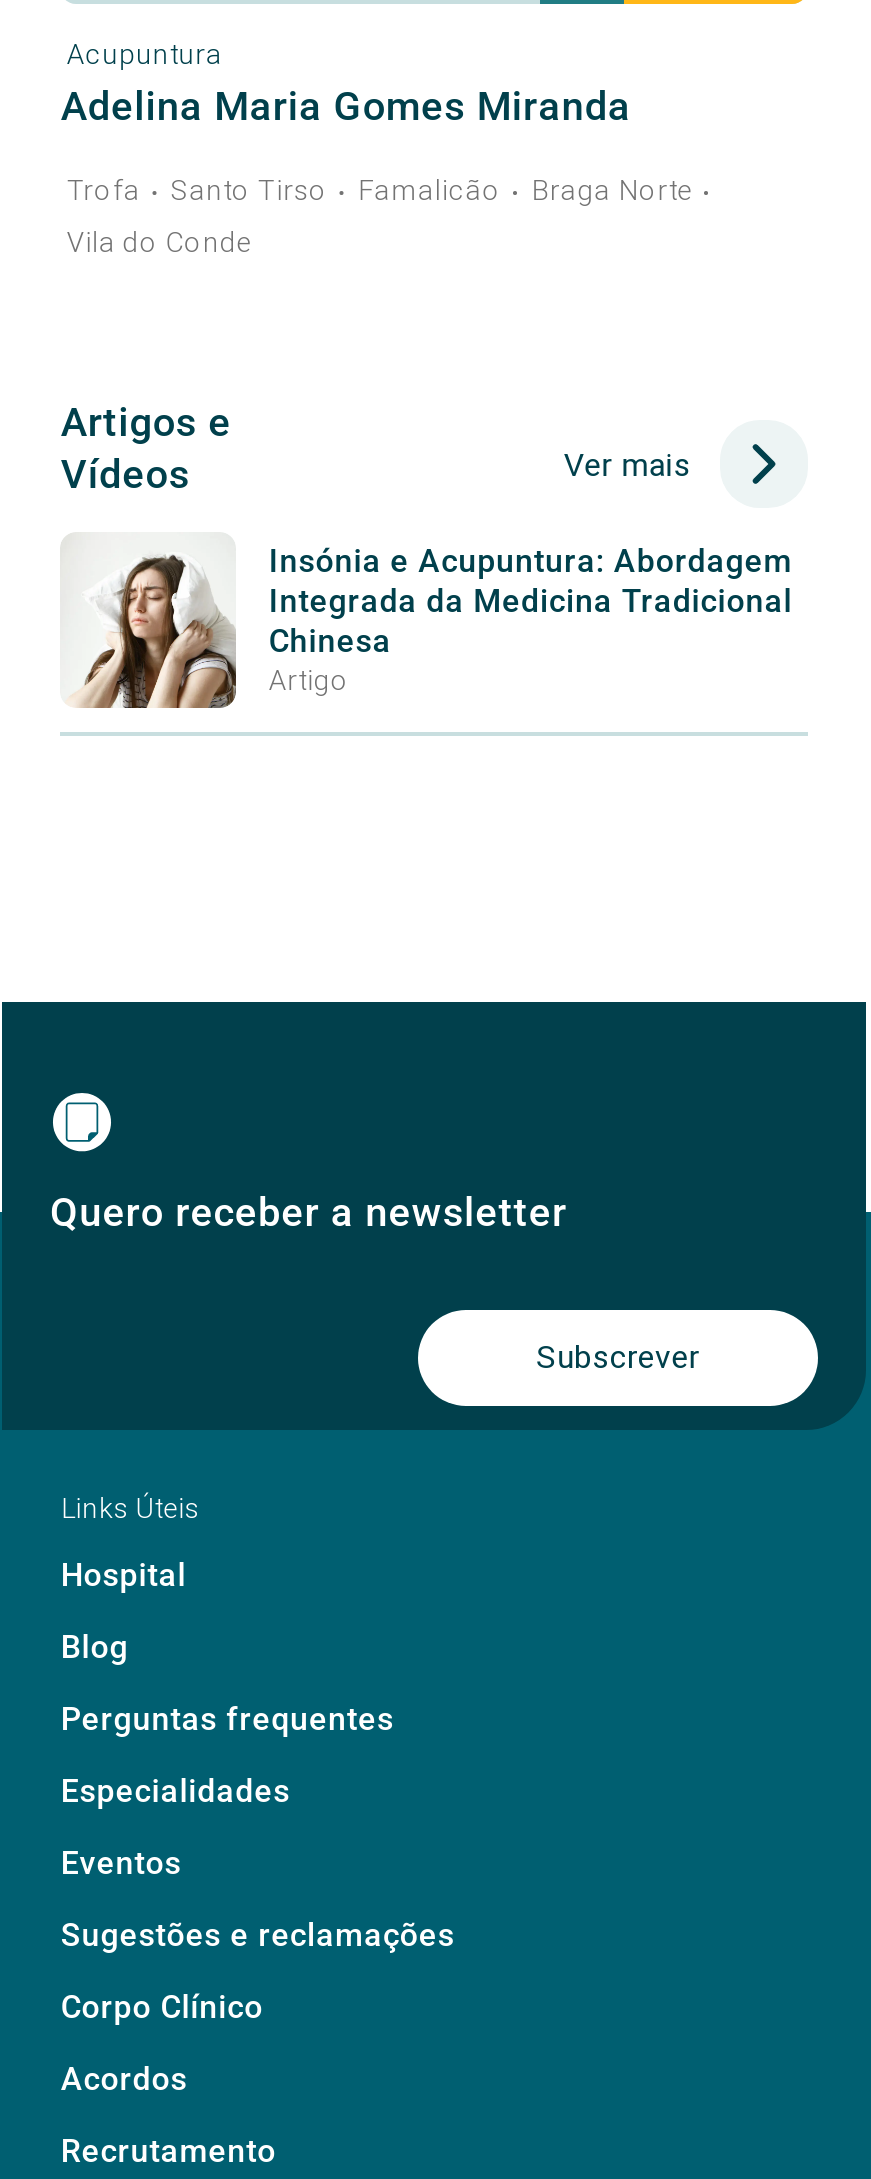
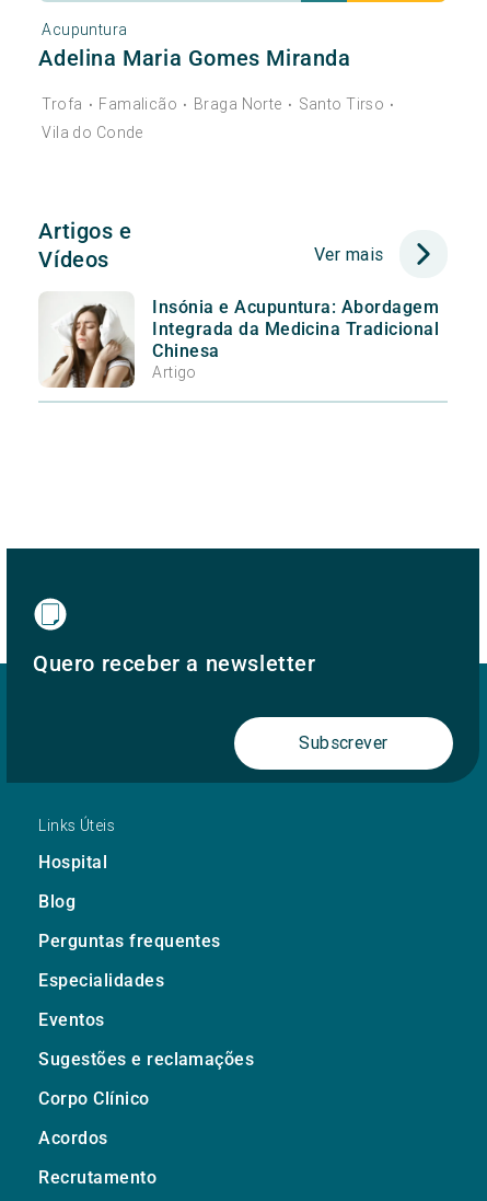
- Trofa • Santo Tirso • Famalicão • Braga Norte •
+ Trofa • Famalicão • Braga Norte • Santo Tirso •
